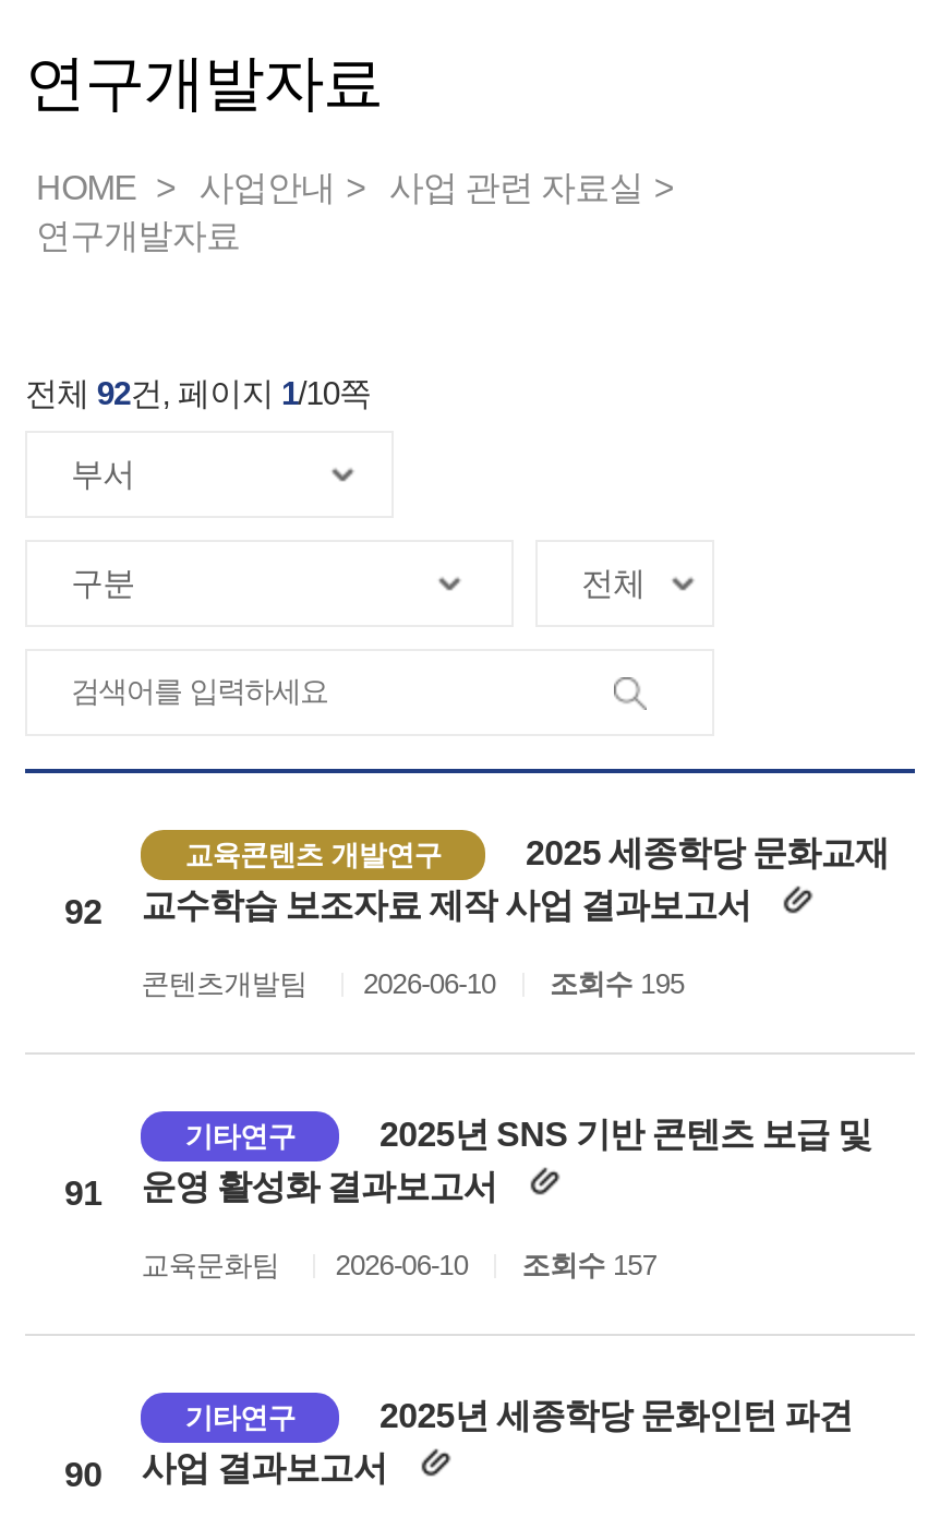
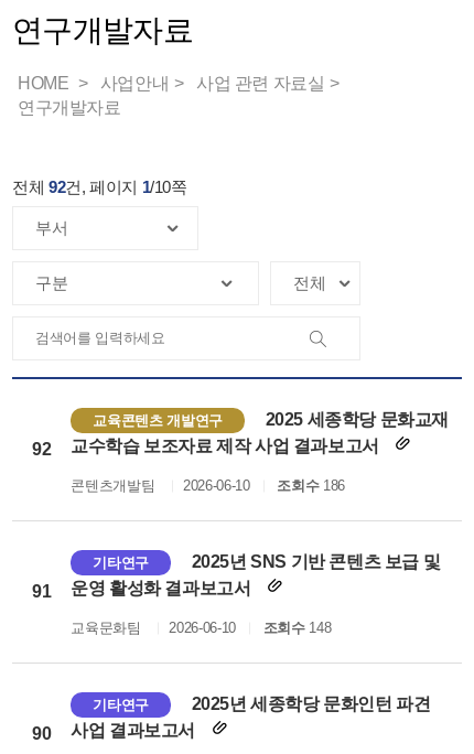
- 콘텐츠개발팀 2026-06-10 조회수 195
+ 콘텐츠개발팀 2026-06-10 조회수 186

- 교육문화팀 2026-06-10 조회수 157
+ 교육문화팀 2026-06-10 조회수 148
